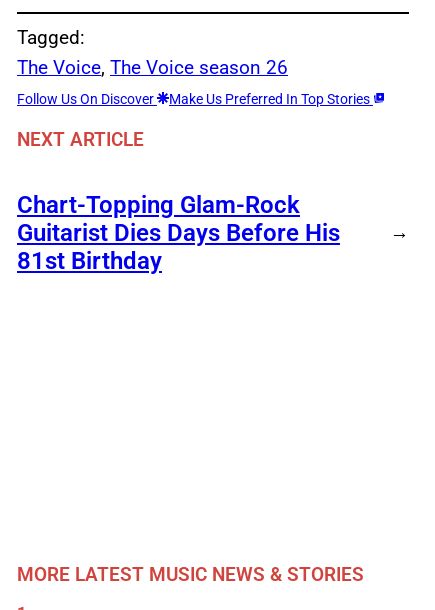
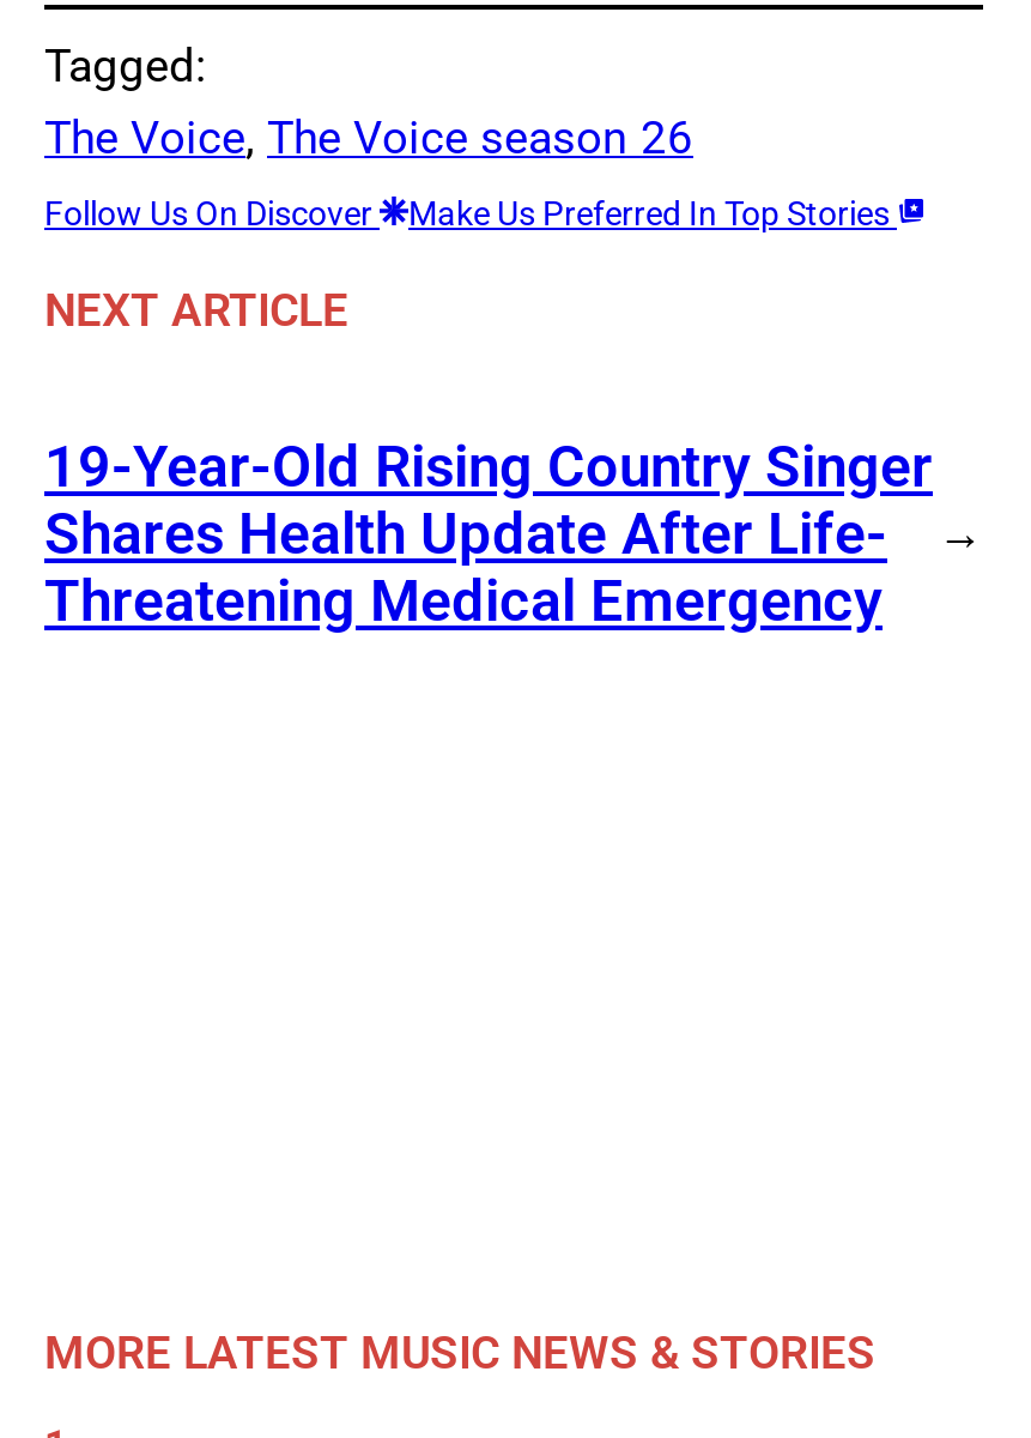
- Chart-Topping Glam-Rock
- Guitarist Dies Days Before His
- 81st Birthday
+ 19-Year-Old Rising Country Singer
+ Shares Health Update After Life-
+ Threatening Medical Emergency
